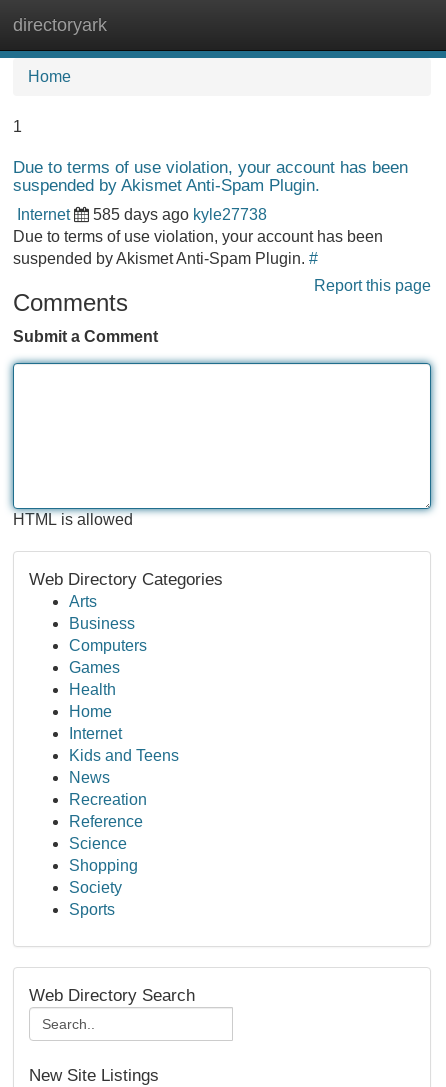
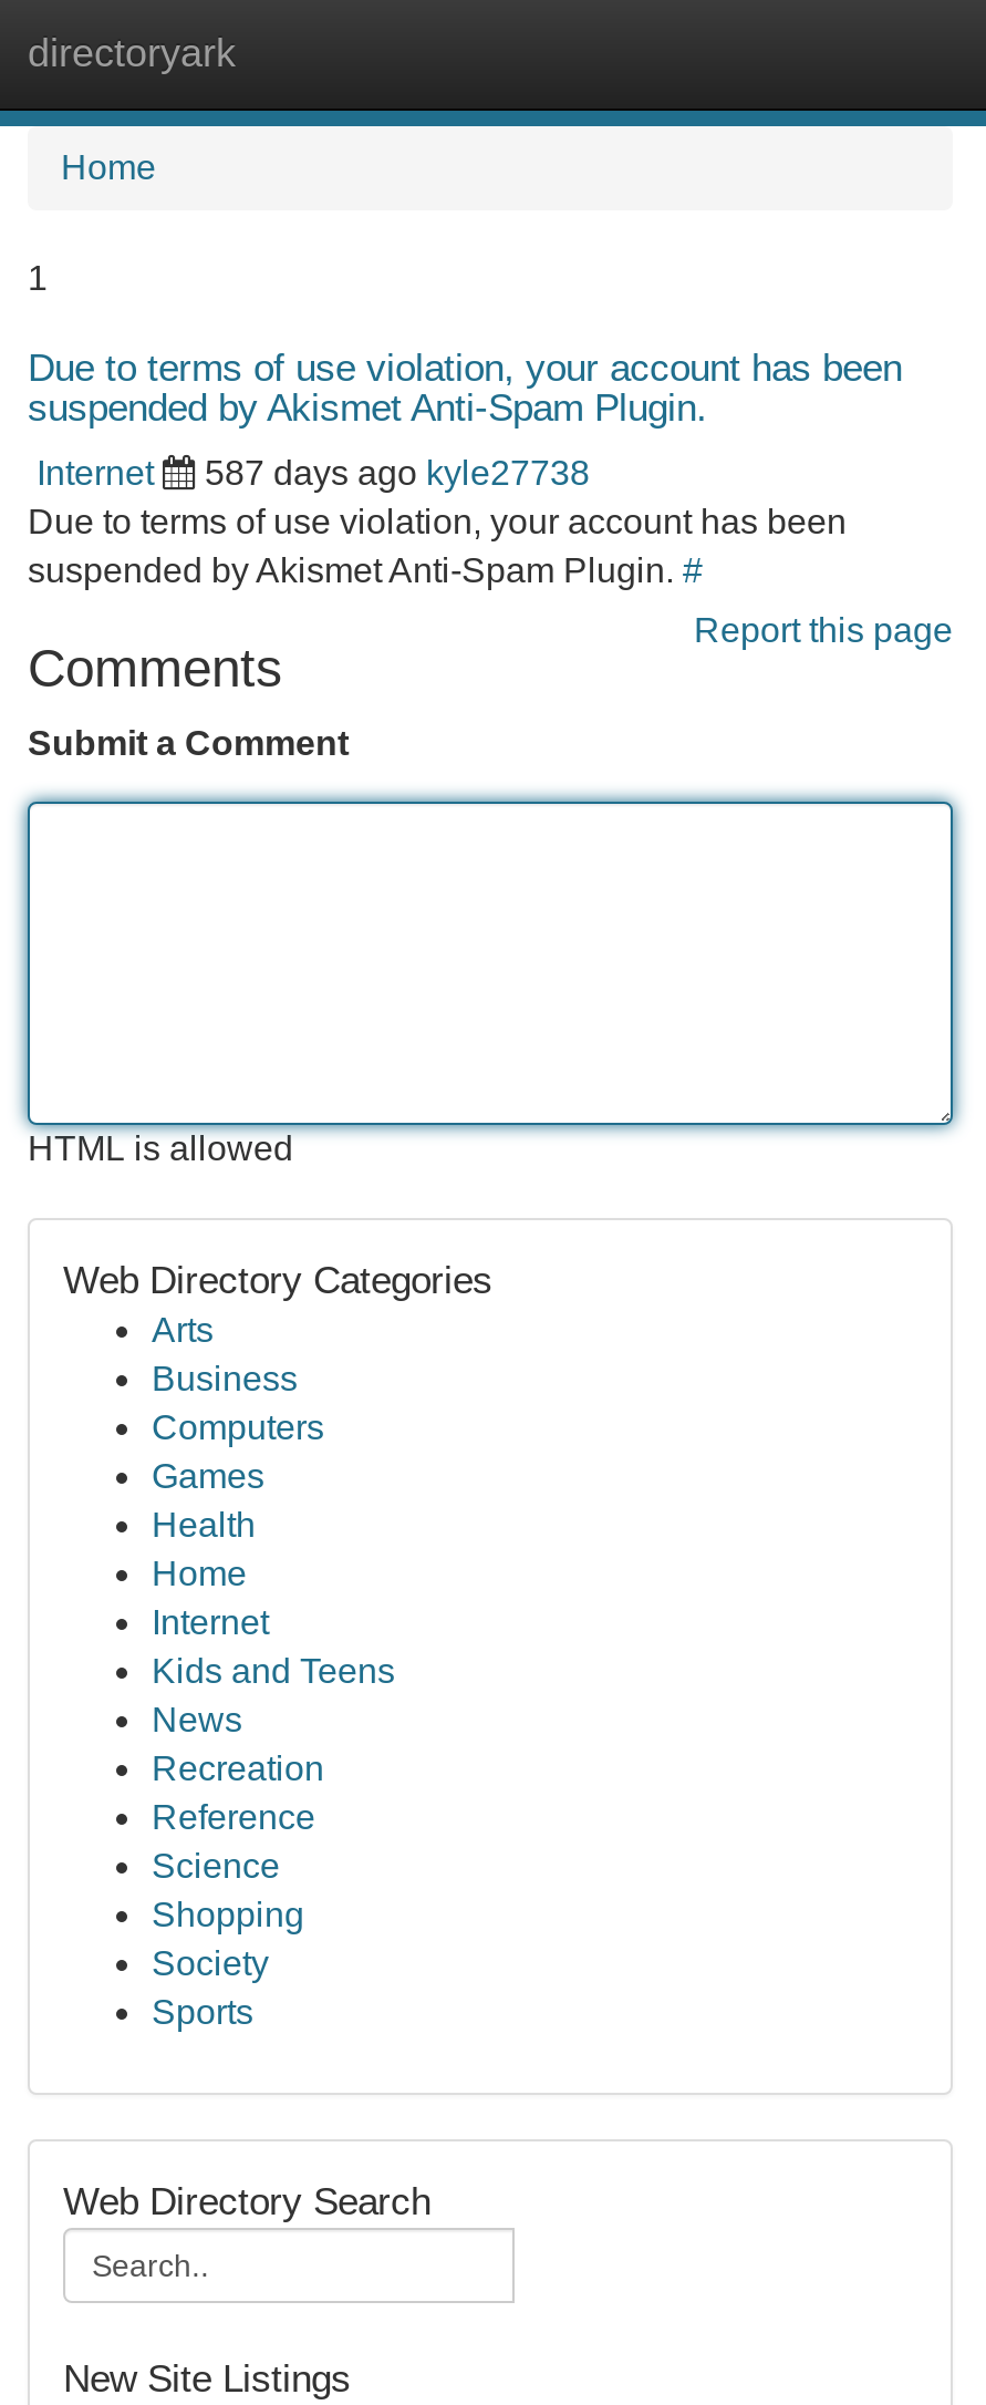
- Internet 585 days ago kyle27738
+ Internet 587 days ago kyle27738
